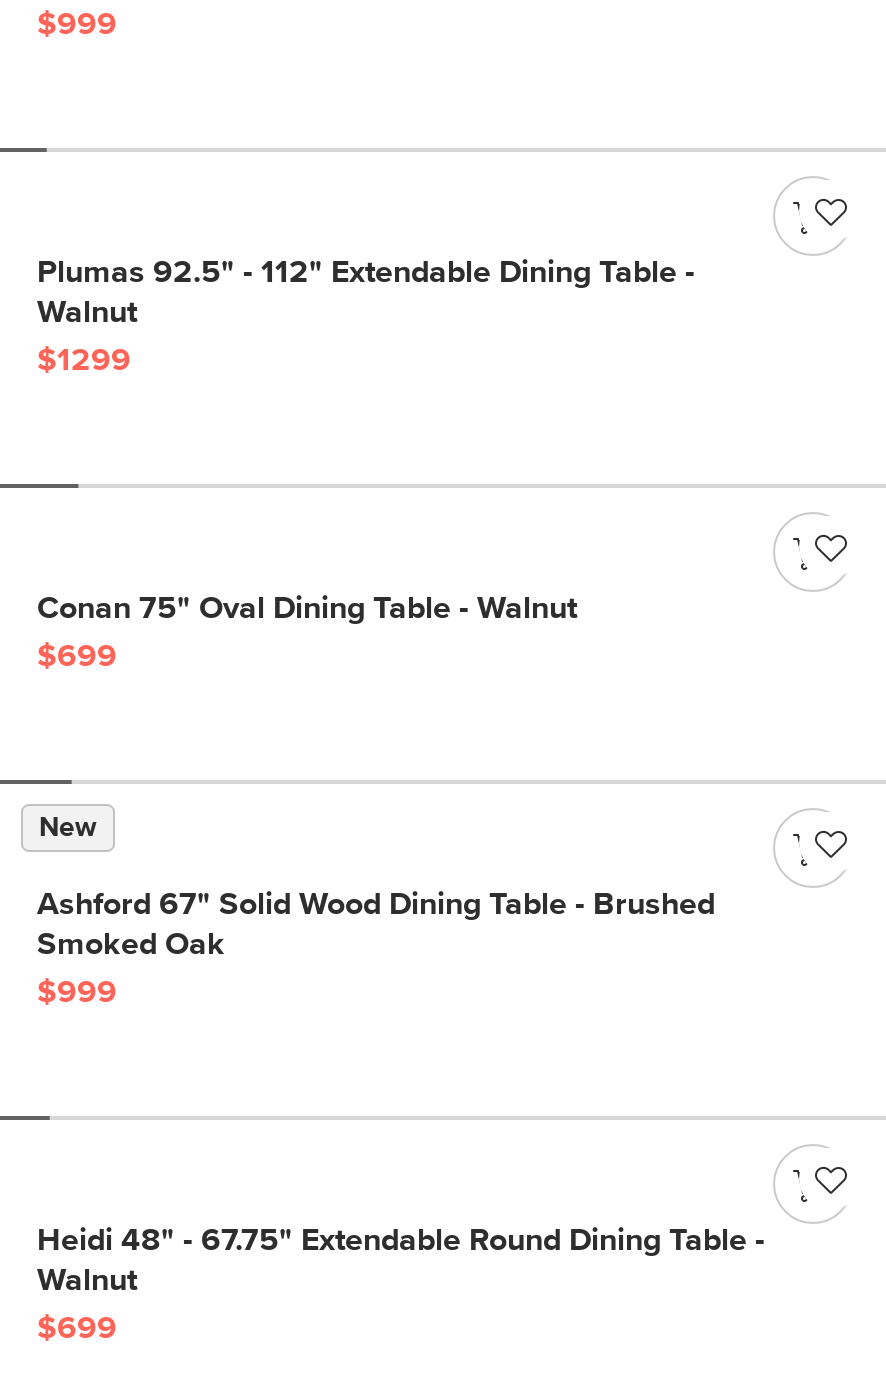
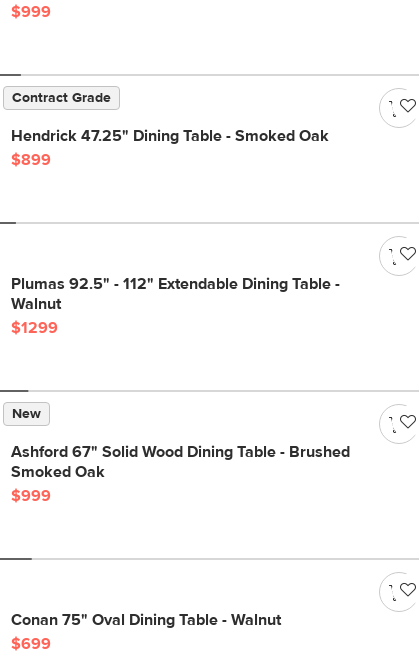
+ Contract Grade
+ Hendrick 47.25" Dining Table - Smoked Oak
+ $899

moved down: Plumas 92.5" - 112" Extendable Dining Table - | Walnut | $1299

moved down: Conan 75" Oval Dining Table - Walnut

- $699

- Heidi 48" - 67.75" Extendable Round Dining Table -
- Walnut
